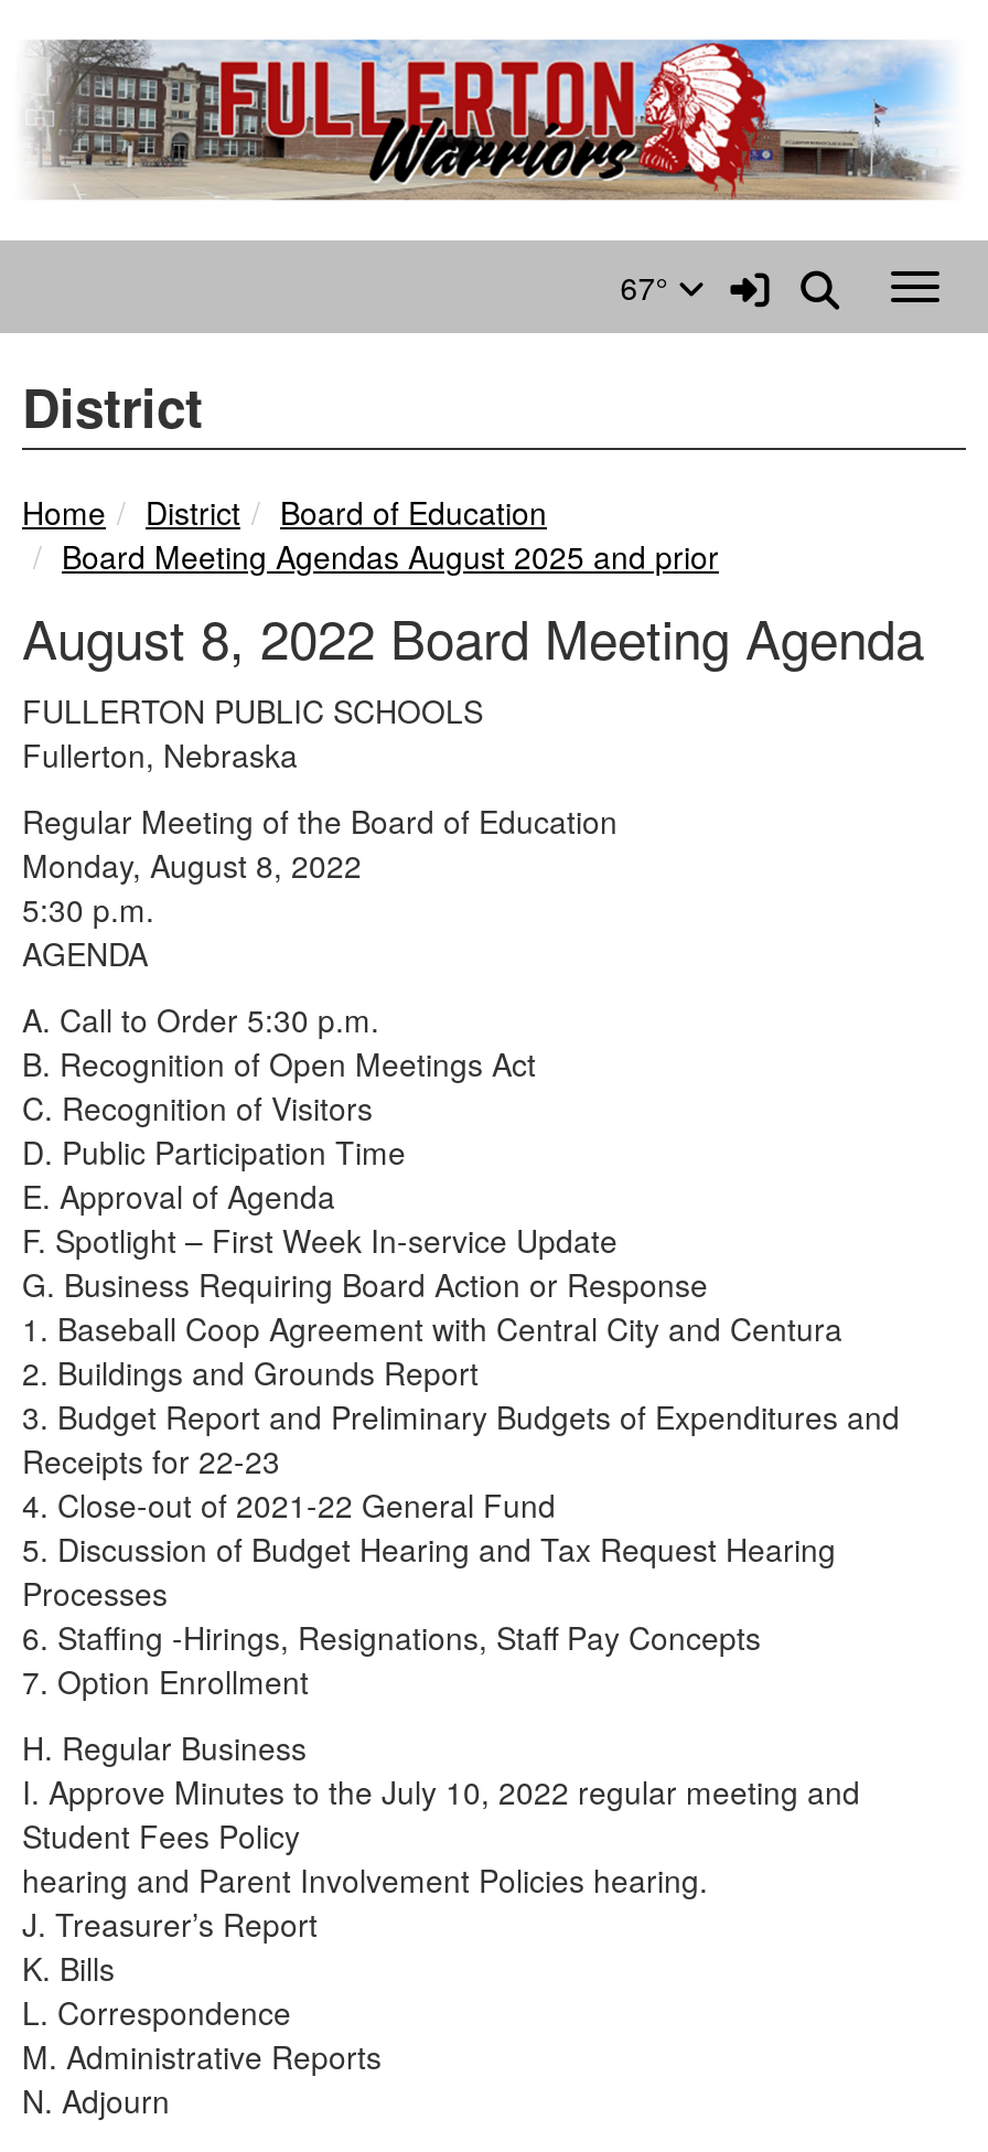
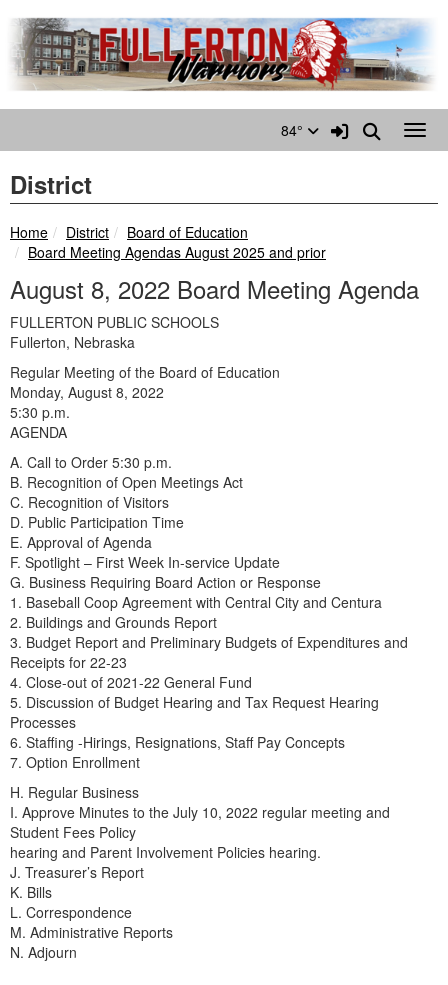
- 67°
+ 84°
